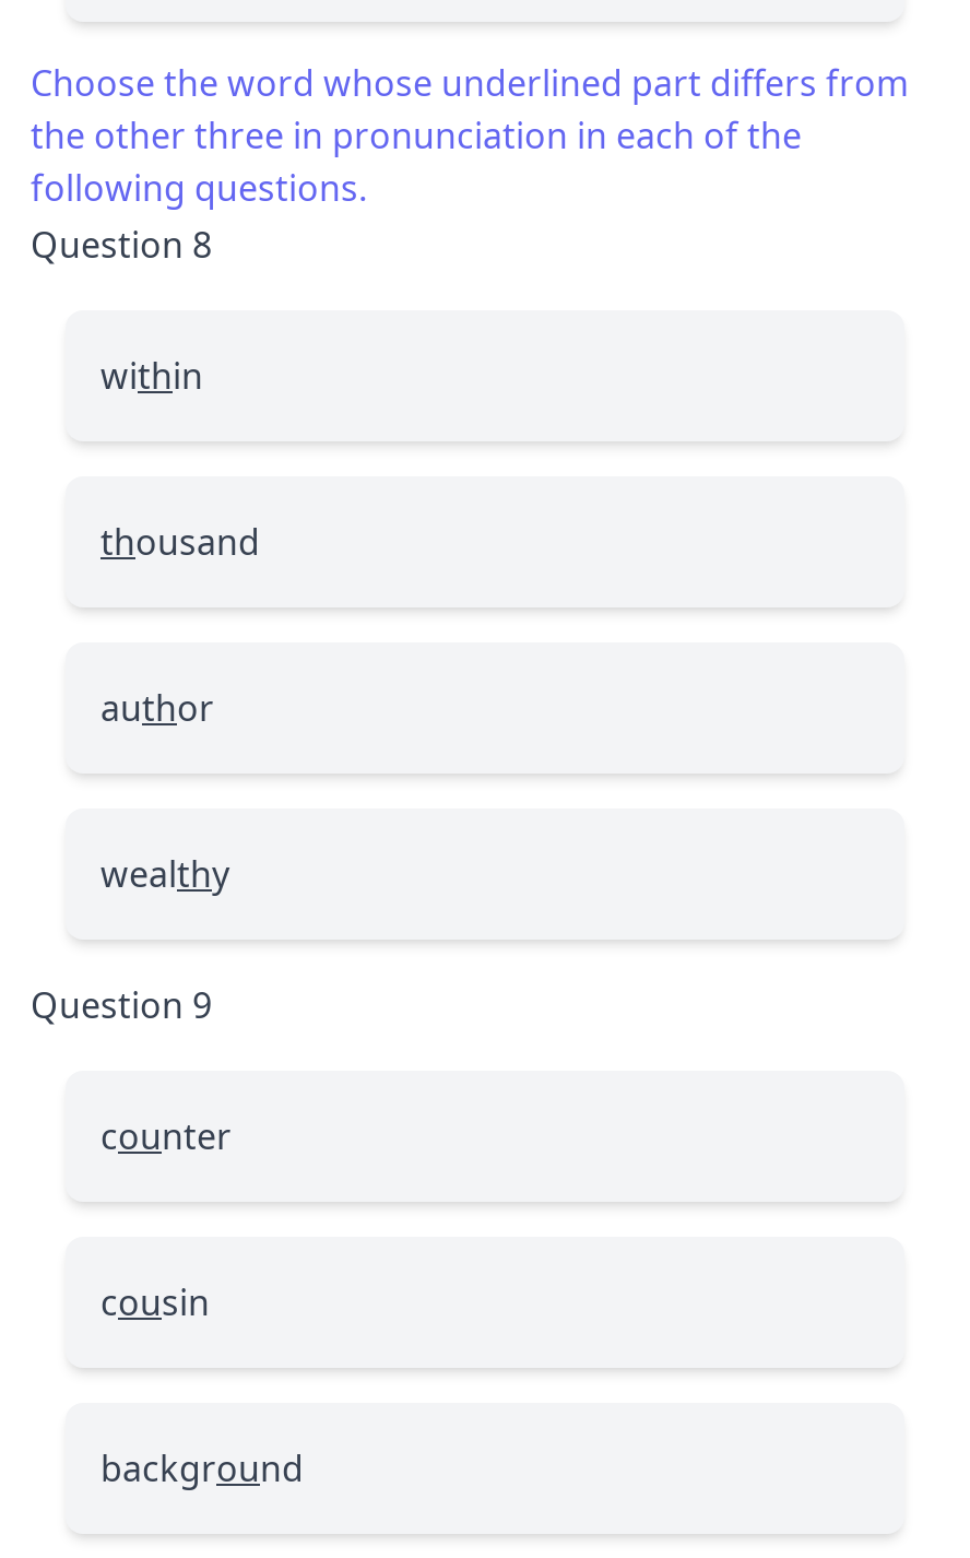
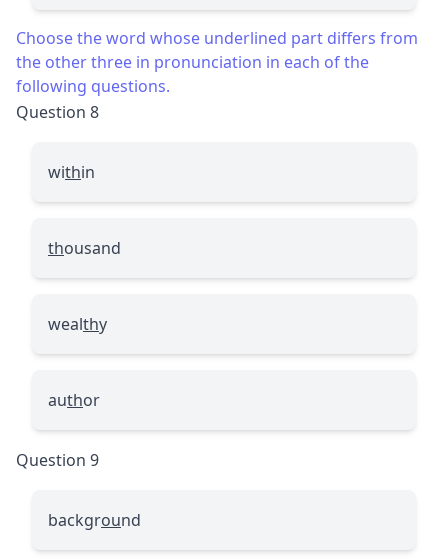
moved down: author

- counter
- cousin
